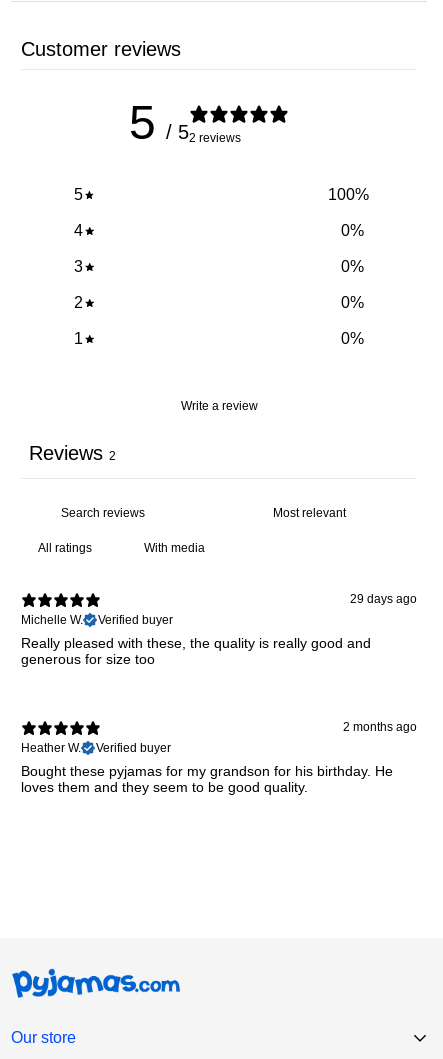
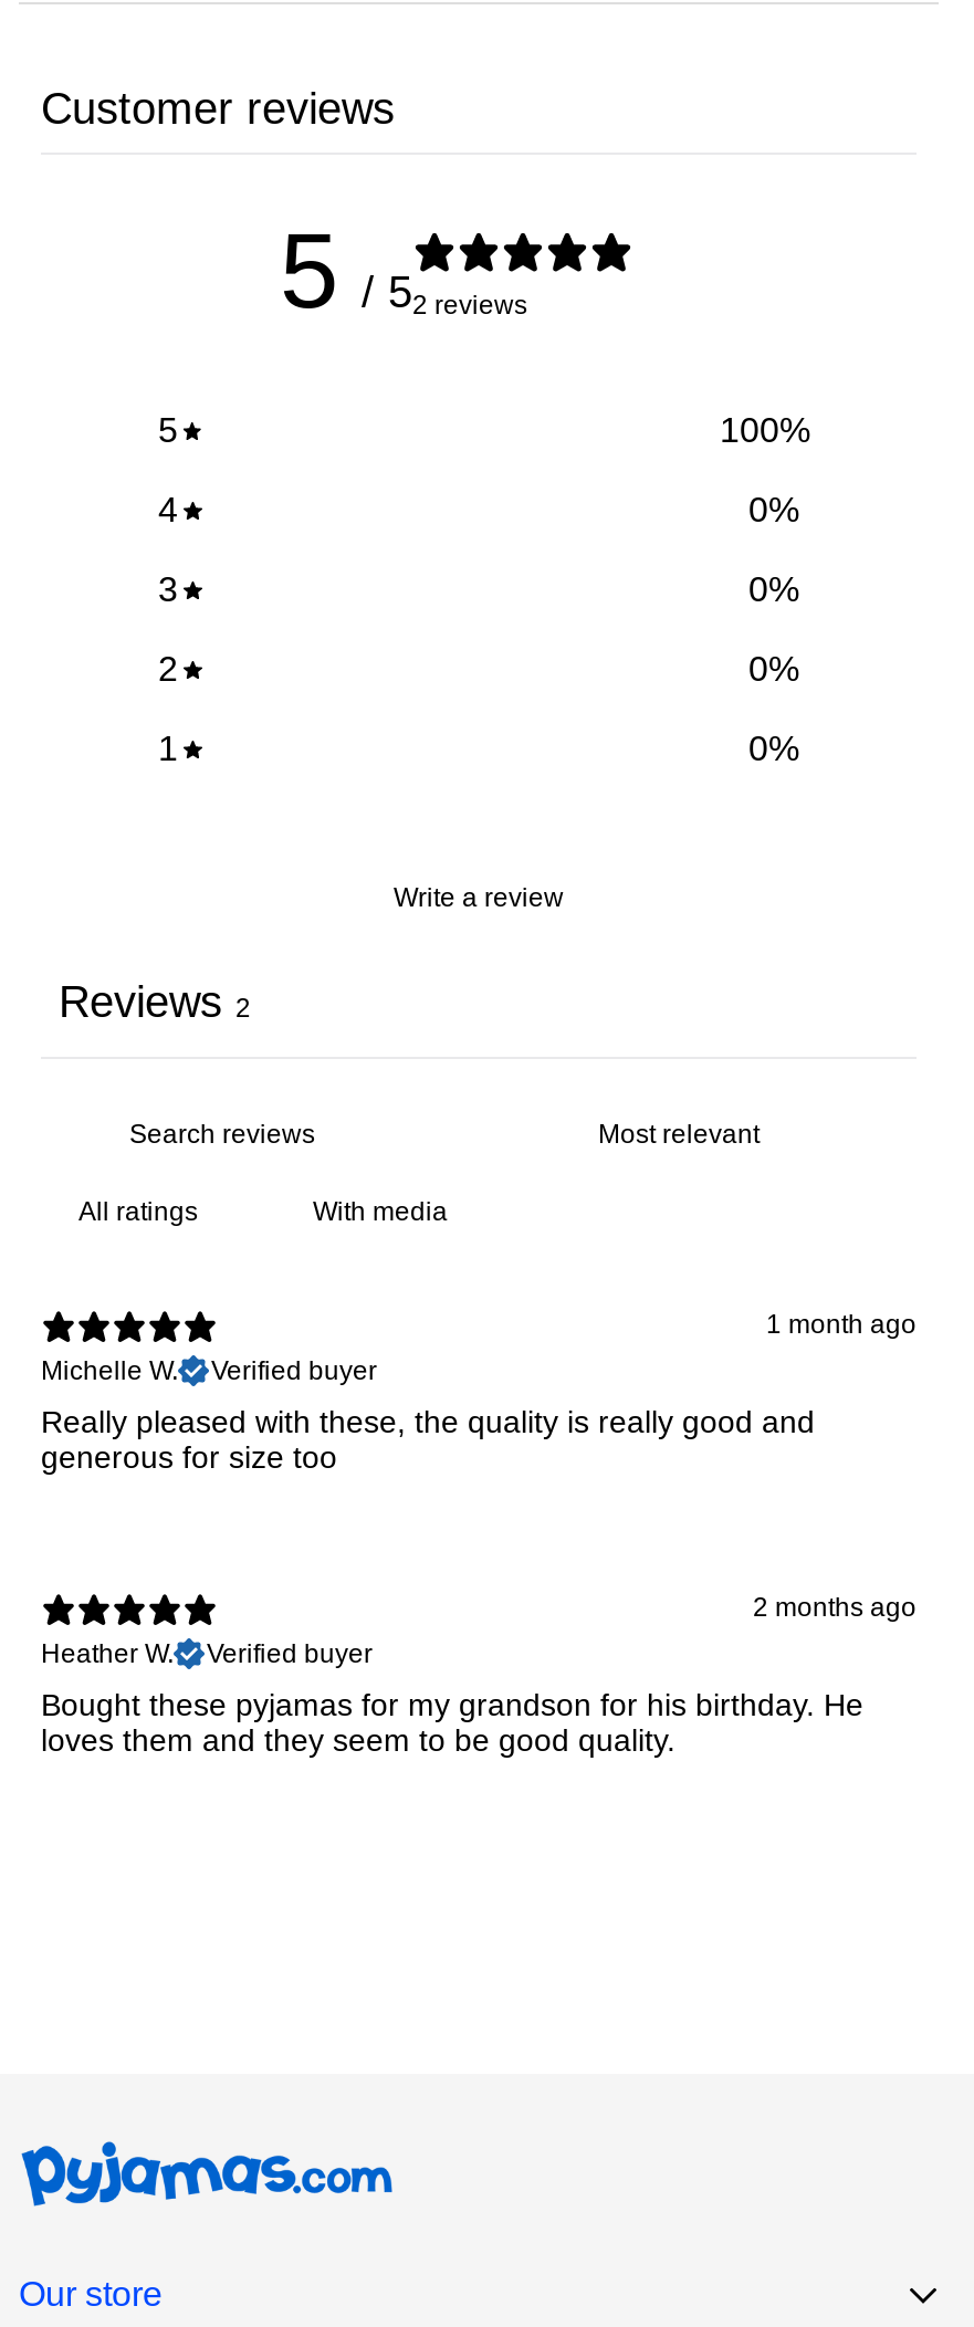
- 29 days ago
+ 1 month ago
